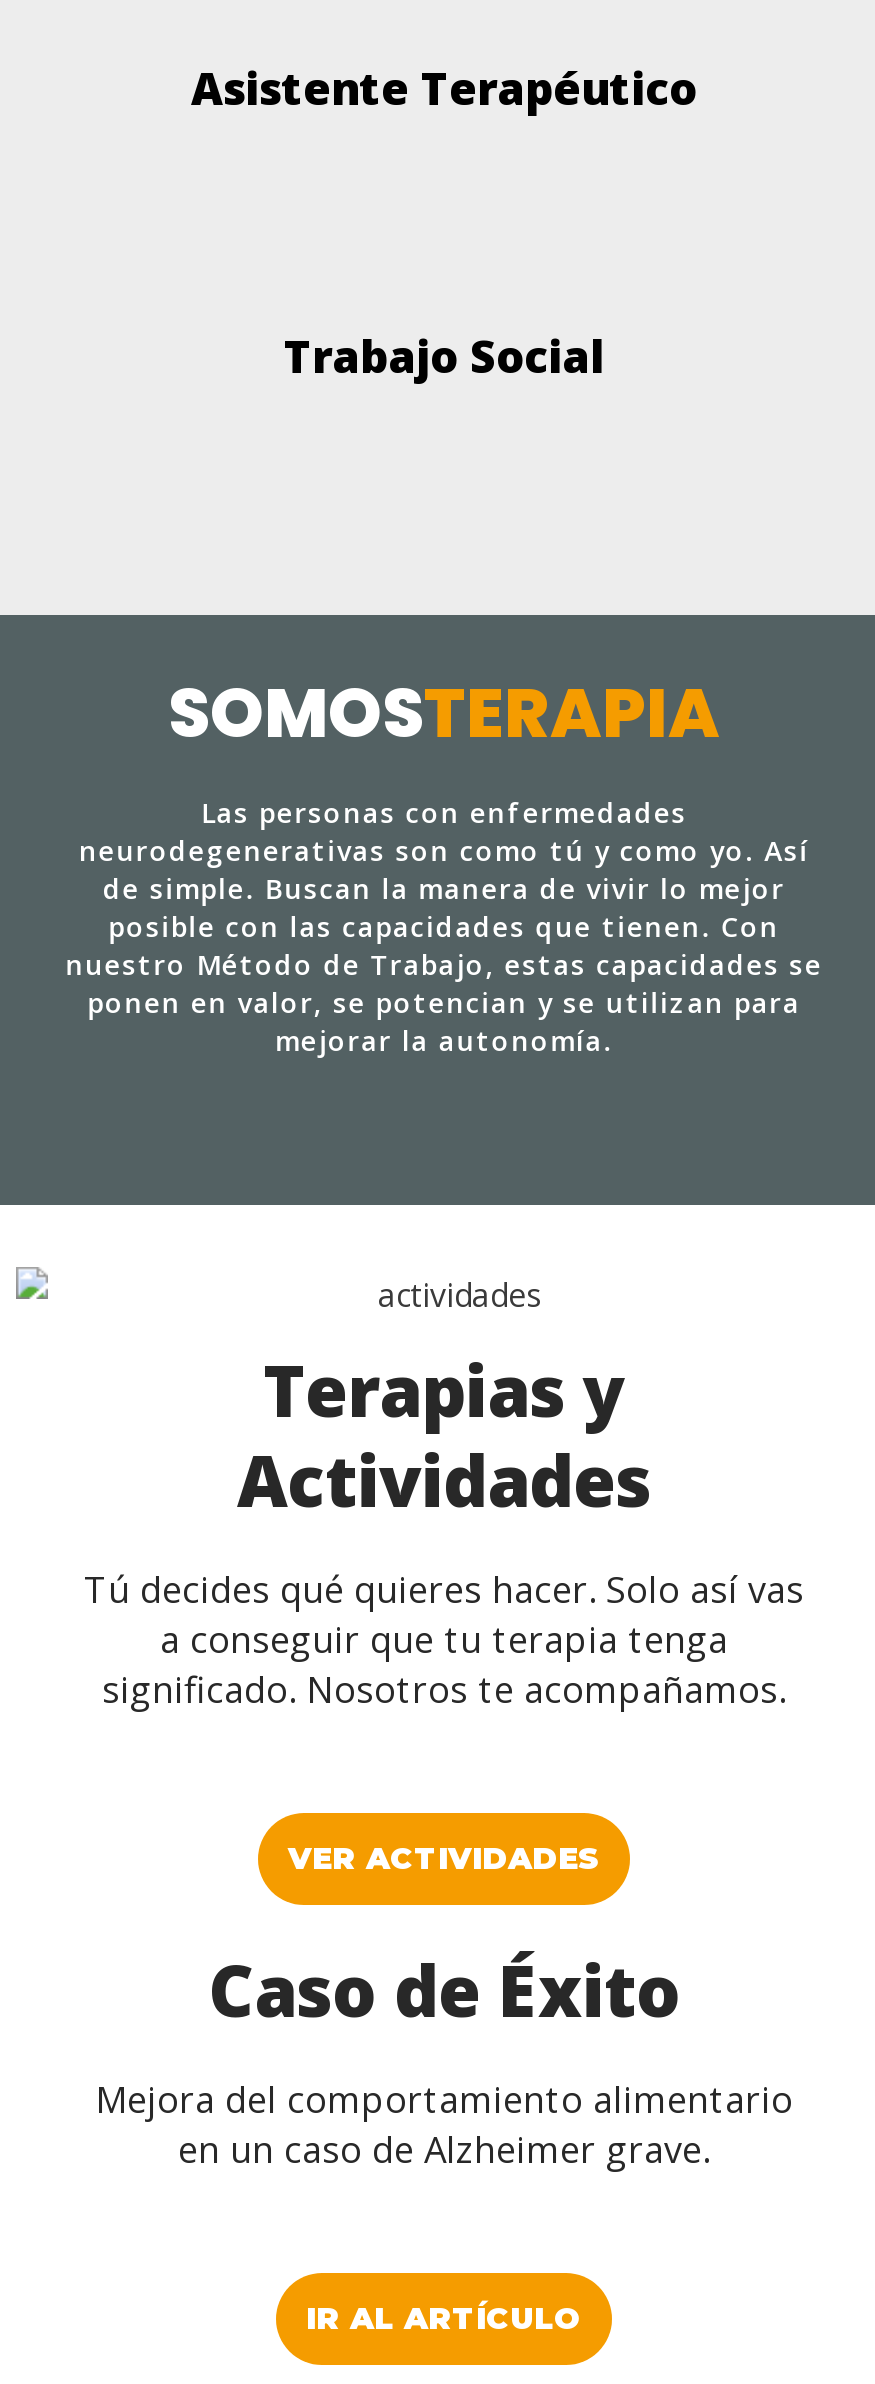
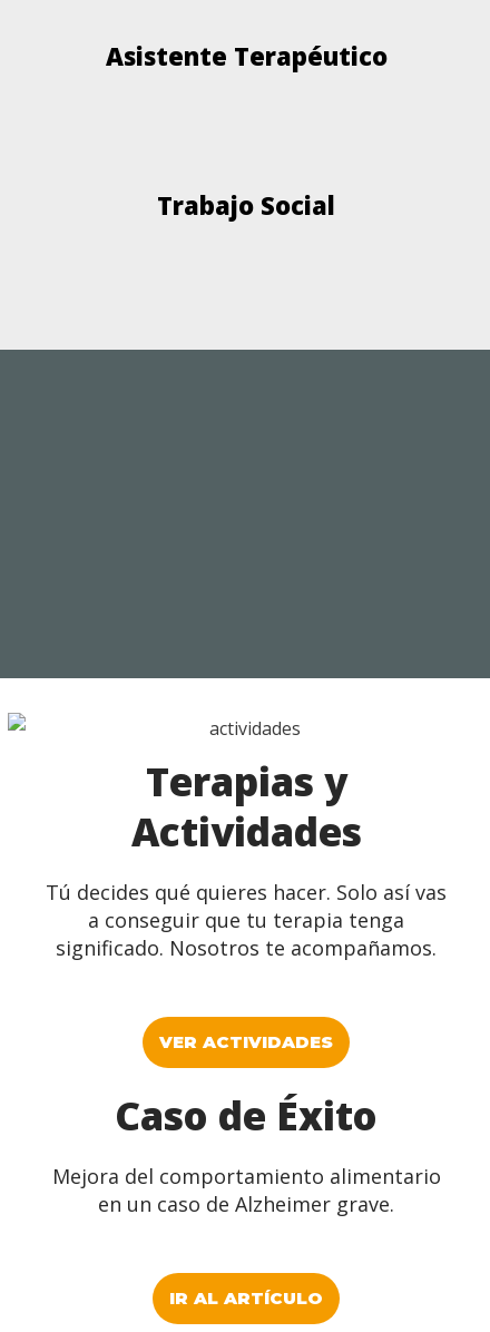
- SOMOSTERAPIA
- Las personas con enfermedades
- neurodegenerativas son como tú y como yo. Así
- de simple. Buscan la manera de vivir lo mejor
- posible con las capacidades que tienen. Con
- nuestro Método de Trabajo, estas capacidades se
- ponen en valor, se potencian y se utilizan para
- mejorar la autonomía.
